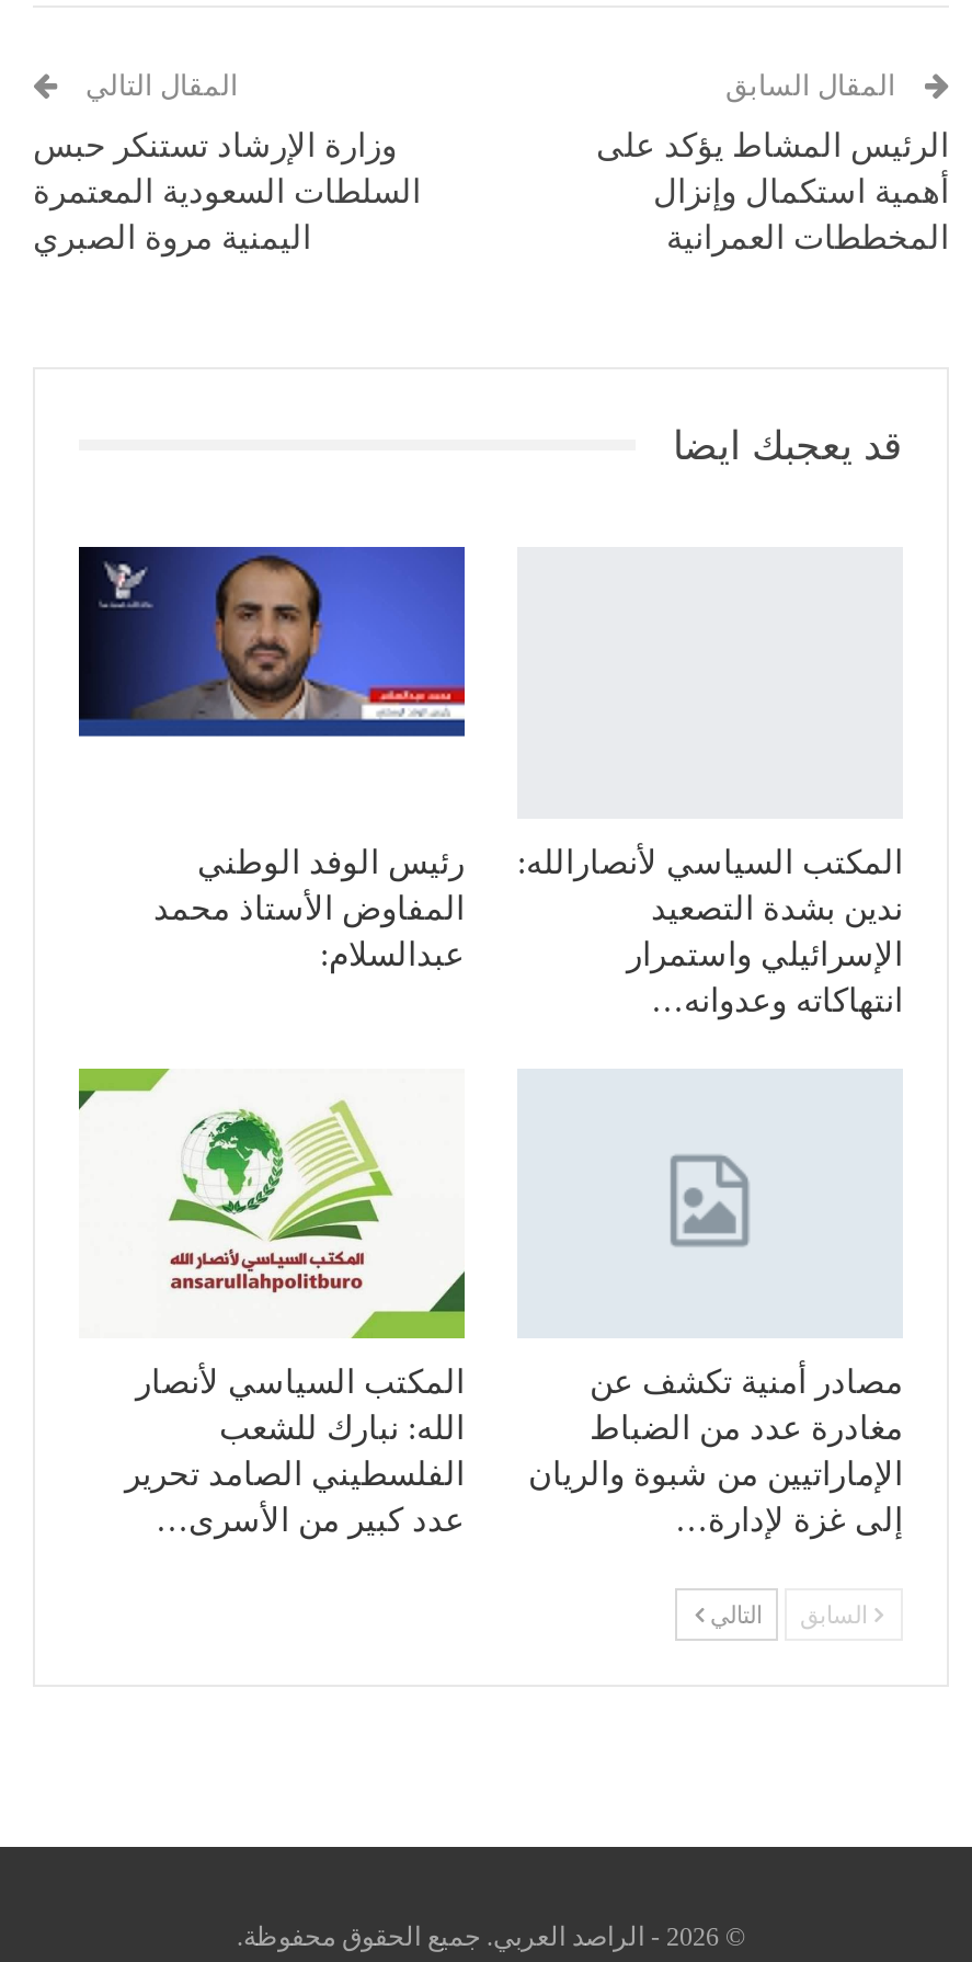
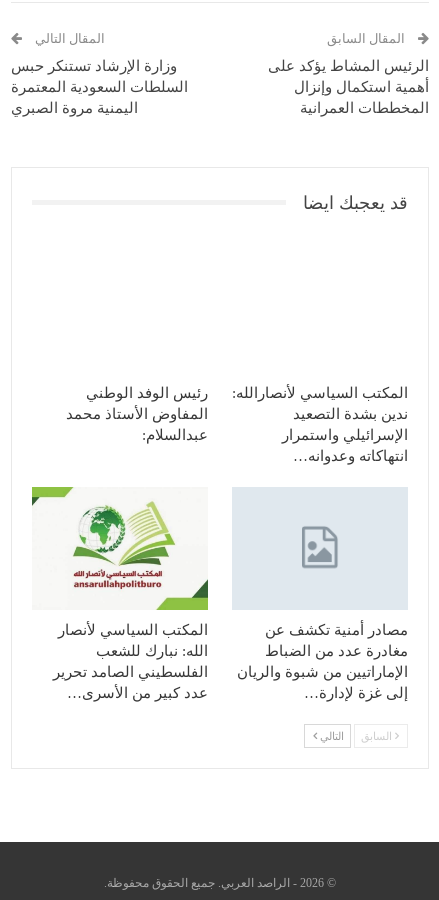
- [image]
